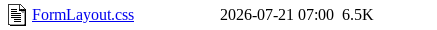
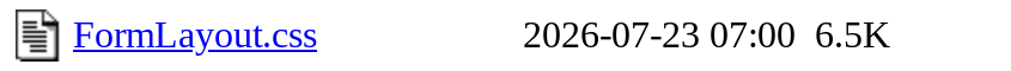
- 2026-07-21 07:00 6.5K
+ 2026-07-23 07:00 6.5K
